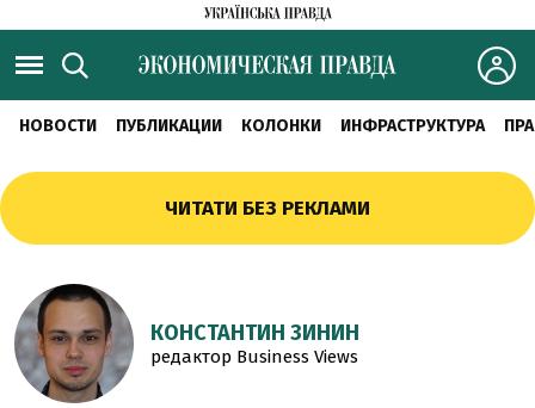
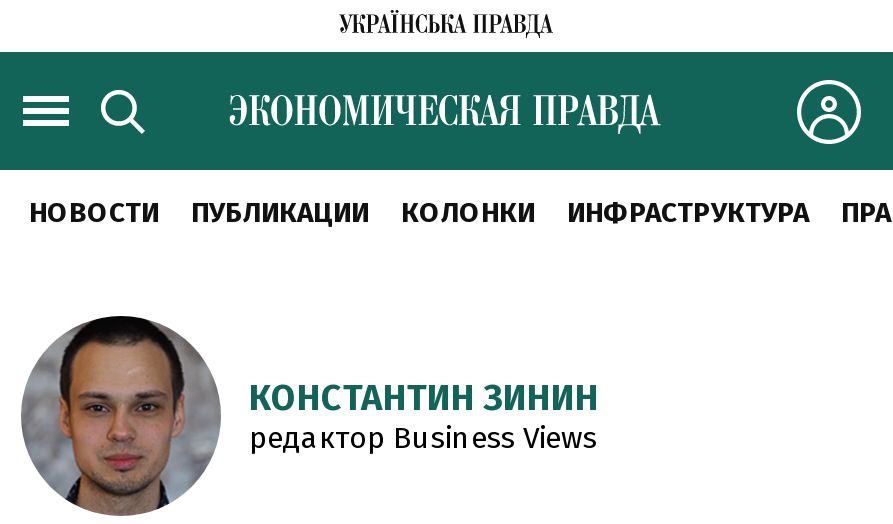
- ЧИТАТИ БЕЗ РЕКЛАМИ
